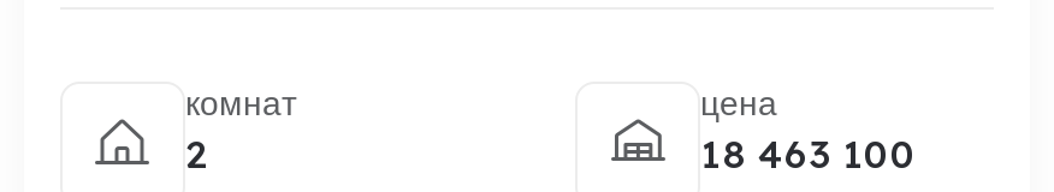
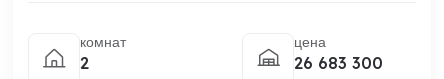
- 18 463 100
+ 26 683 300
